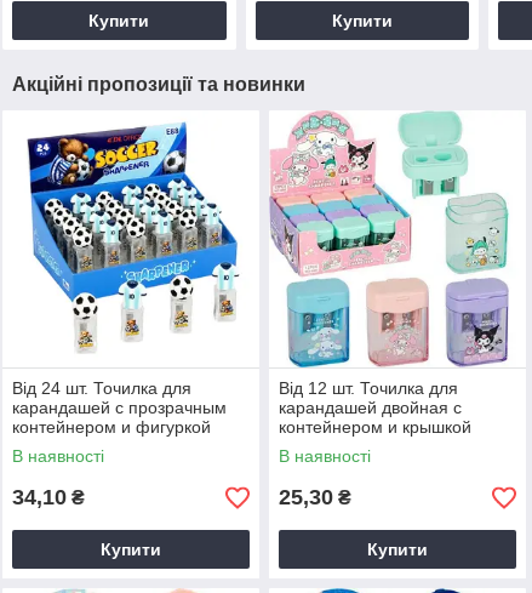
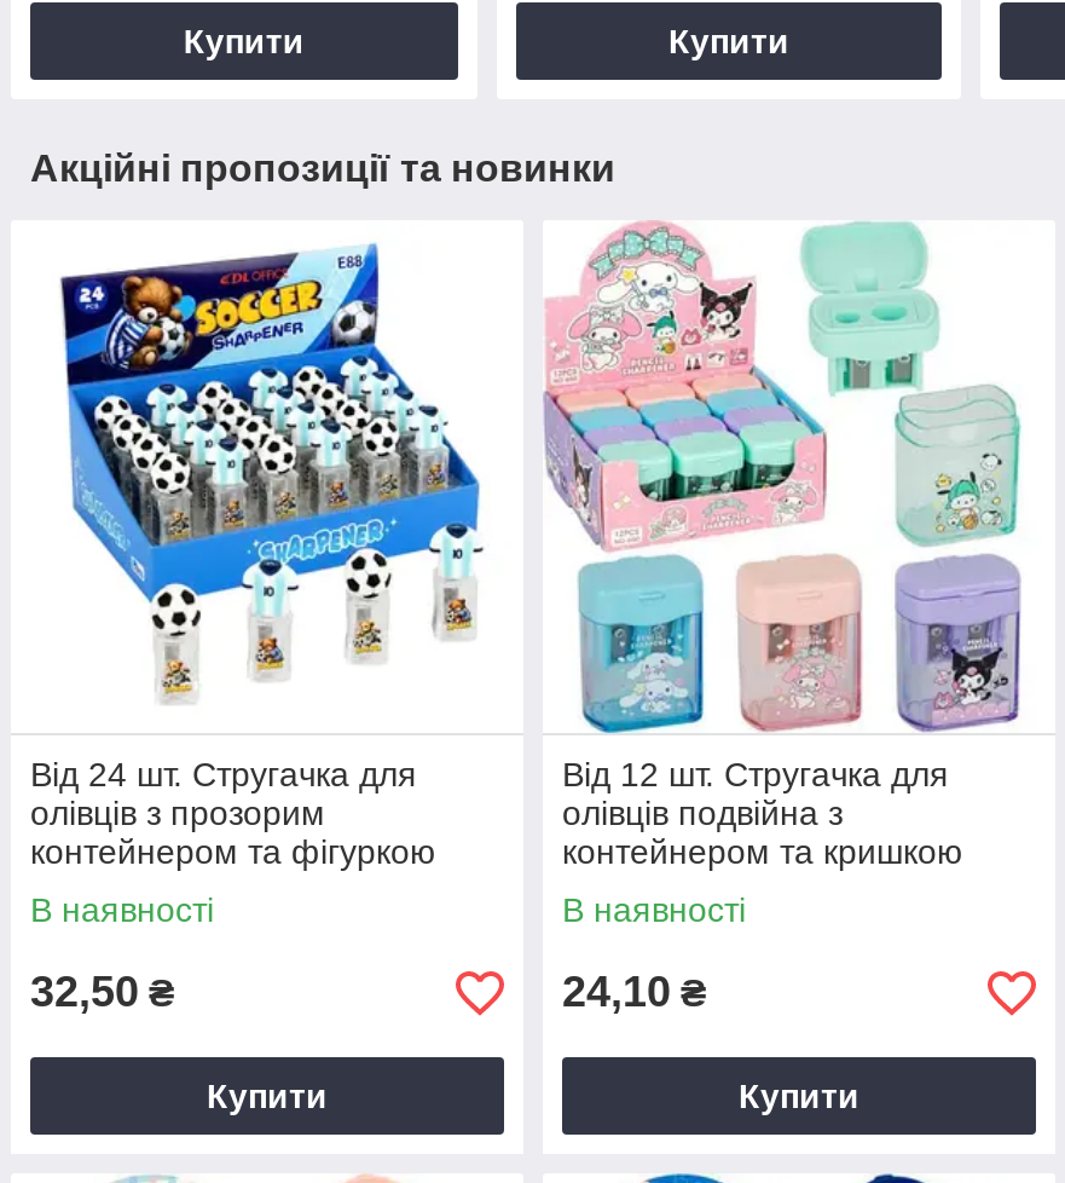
- Від 24 шт. Точилка для
- карандашей с прозрачным
- контейнером и фигуркой
+ Від 24 шт. Стругачка для
+ олівців з прозорим
+ контейнером та фігуркою

- Від 12 шт. Точилка для
- карандашей двойная с
- контейнером и крышкой
+ Від 12 шт. Стругачка для
+ олівців подвійна з
+ контейнером та кришкою

- 34,10 ₴
+ 32,50 ₴

- 25,30 ₴
+ 24,10 ₴
